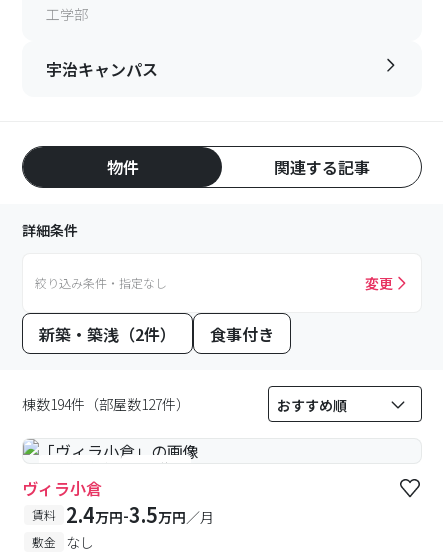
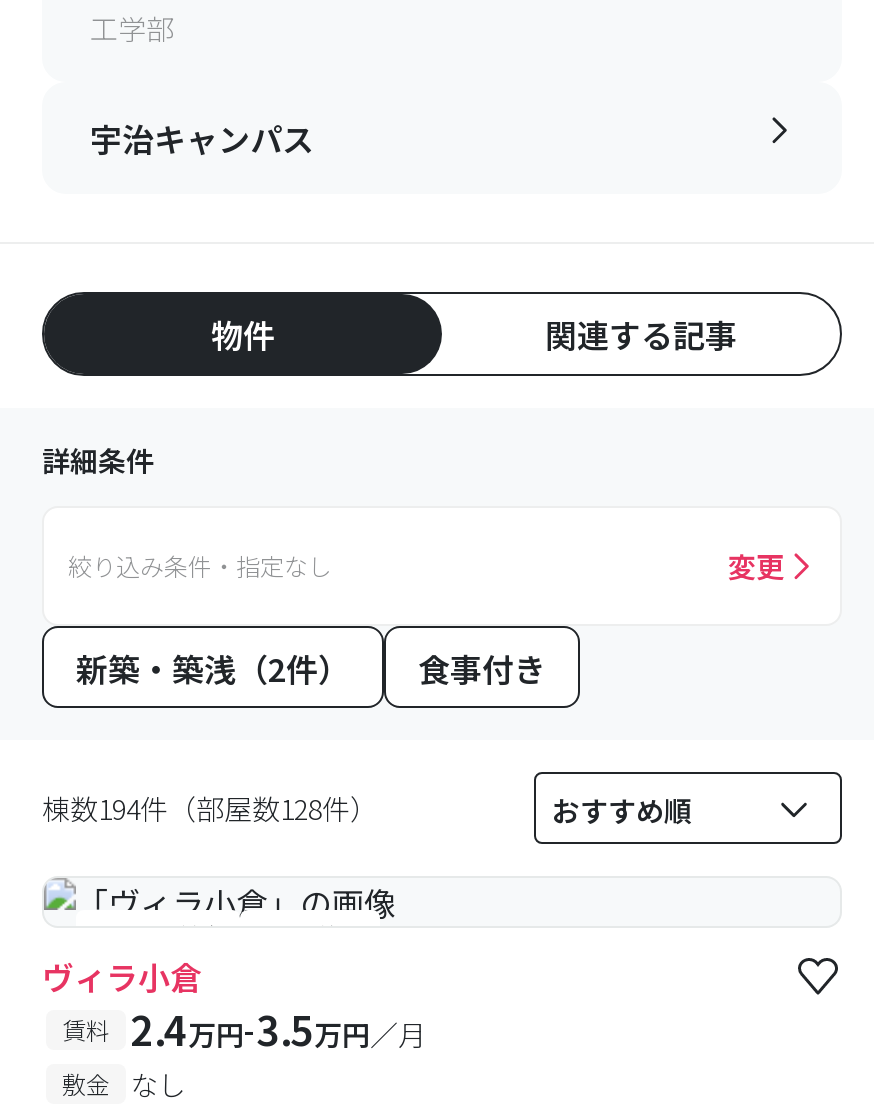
- 棟数194件（部屋数127件）
+ 棟数194件（部屋数128件）
